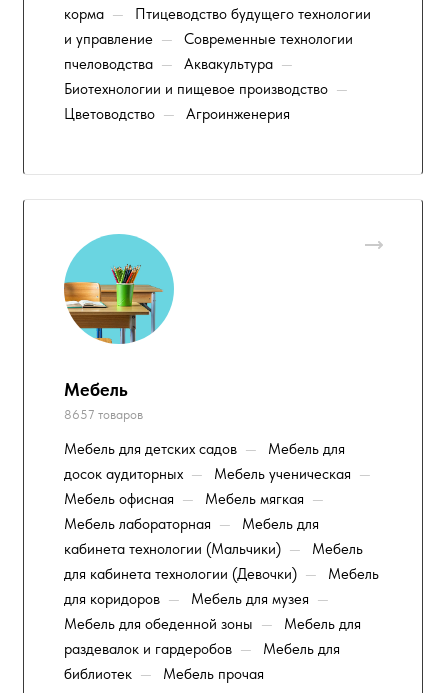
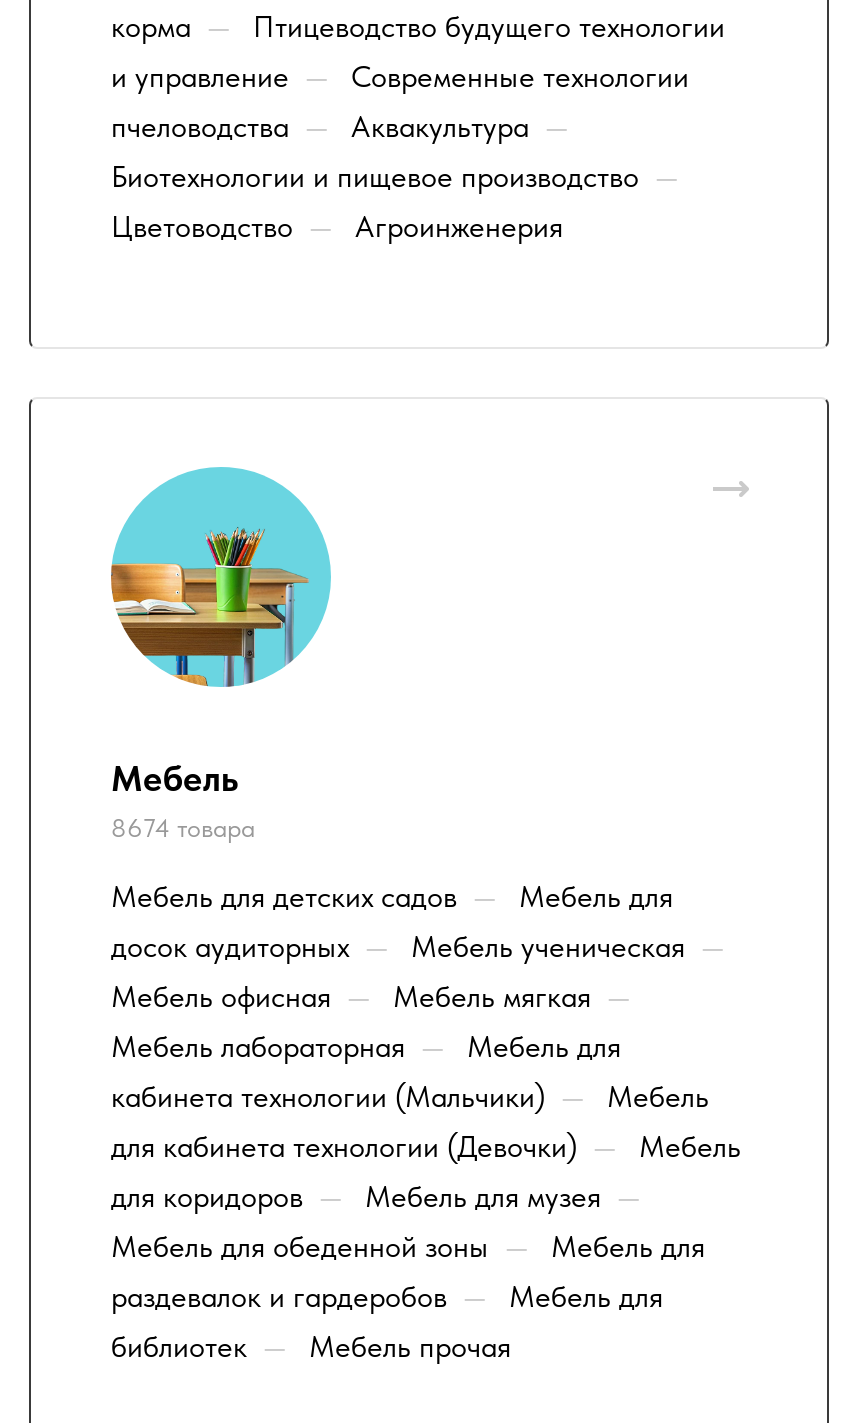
- 8657 товаров
+ 8674 товара
